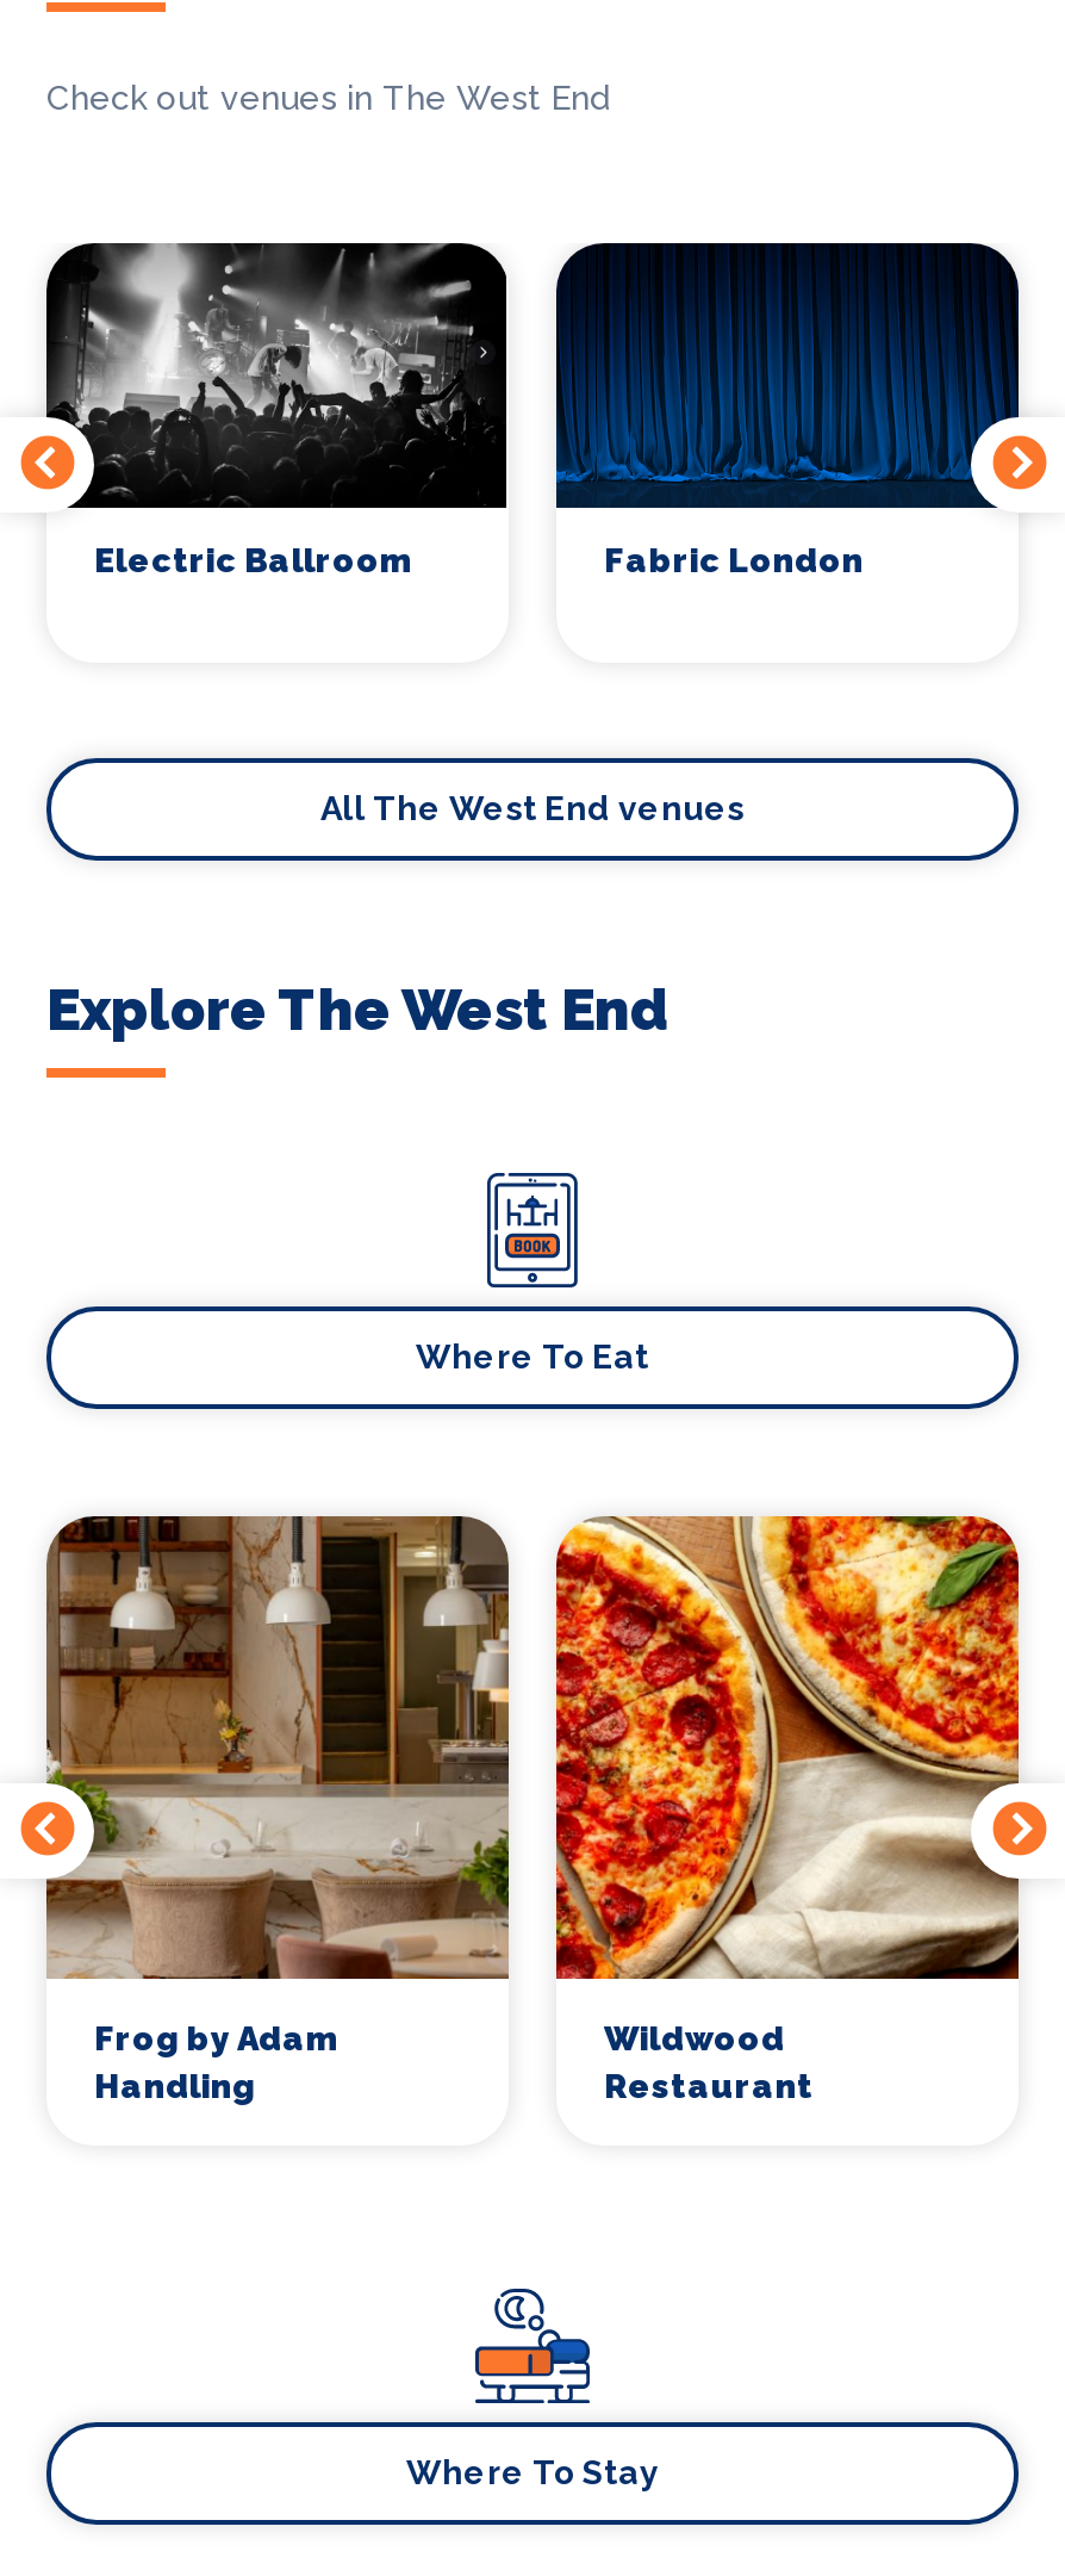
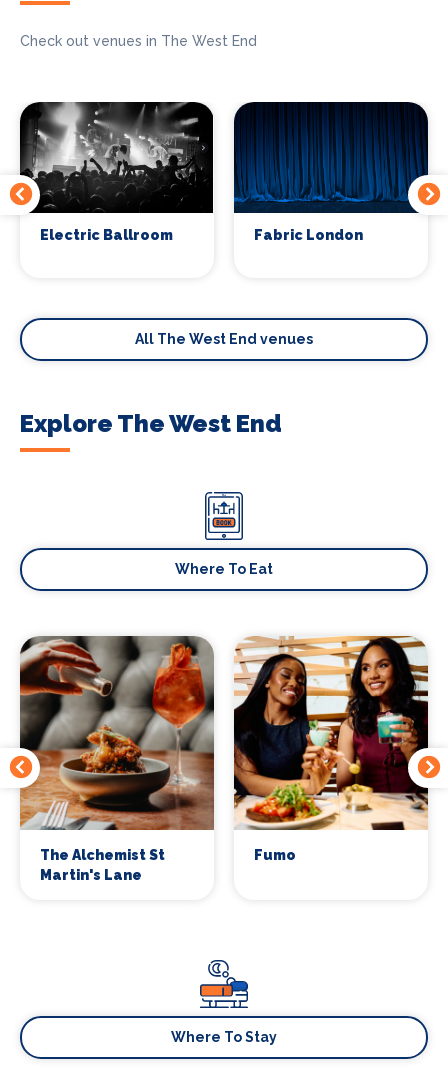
- [image]
- Frog by Adam
- Handling
+ [image]
+ The Alchemist St
+ Martin's Lane

- [image]
- Wildwood
- Restaurant
+ [image]
+ Fumo
